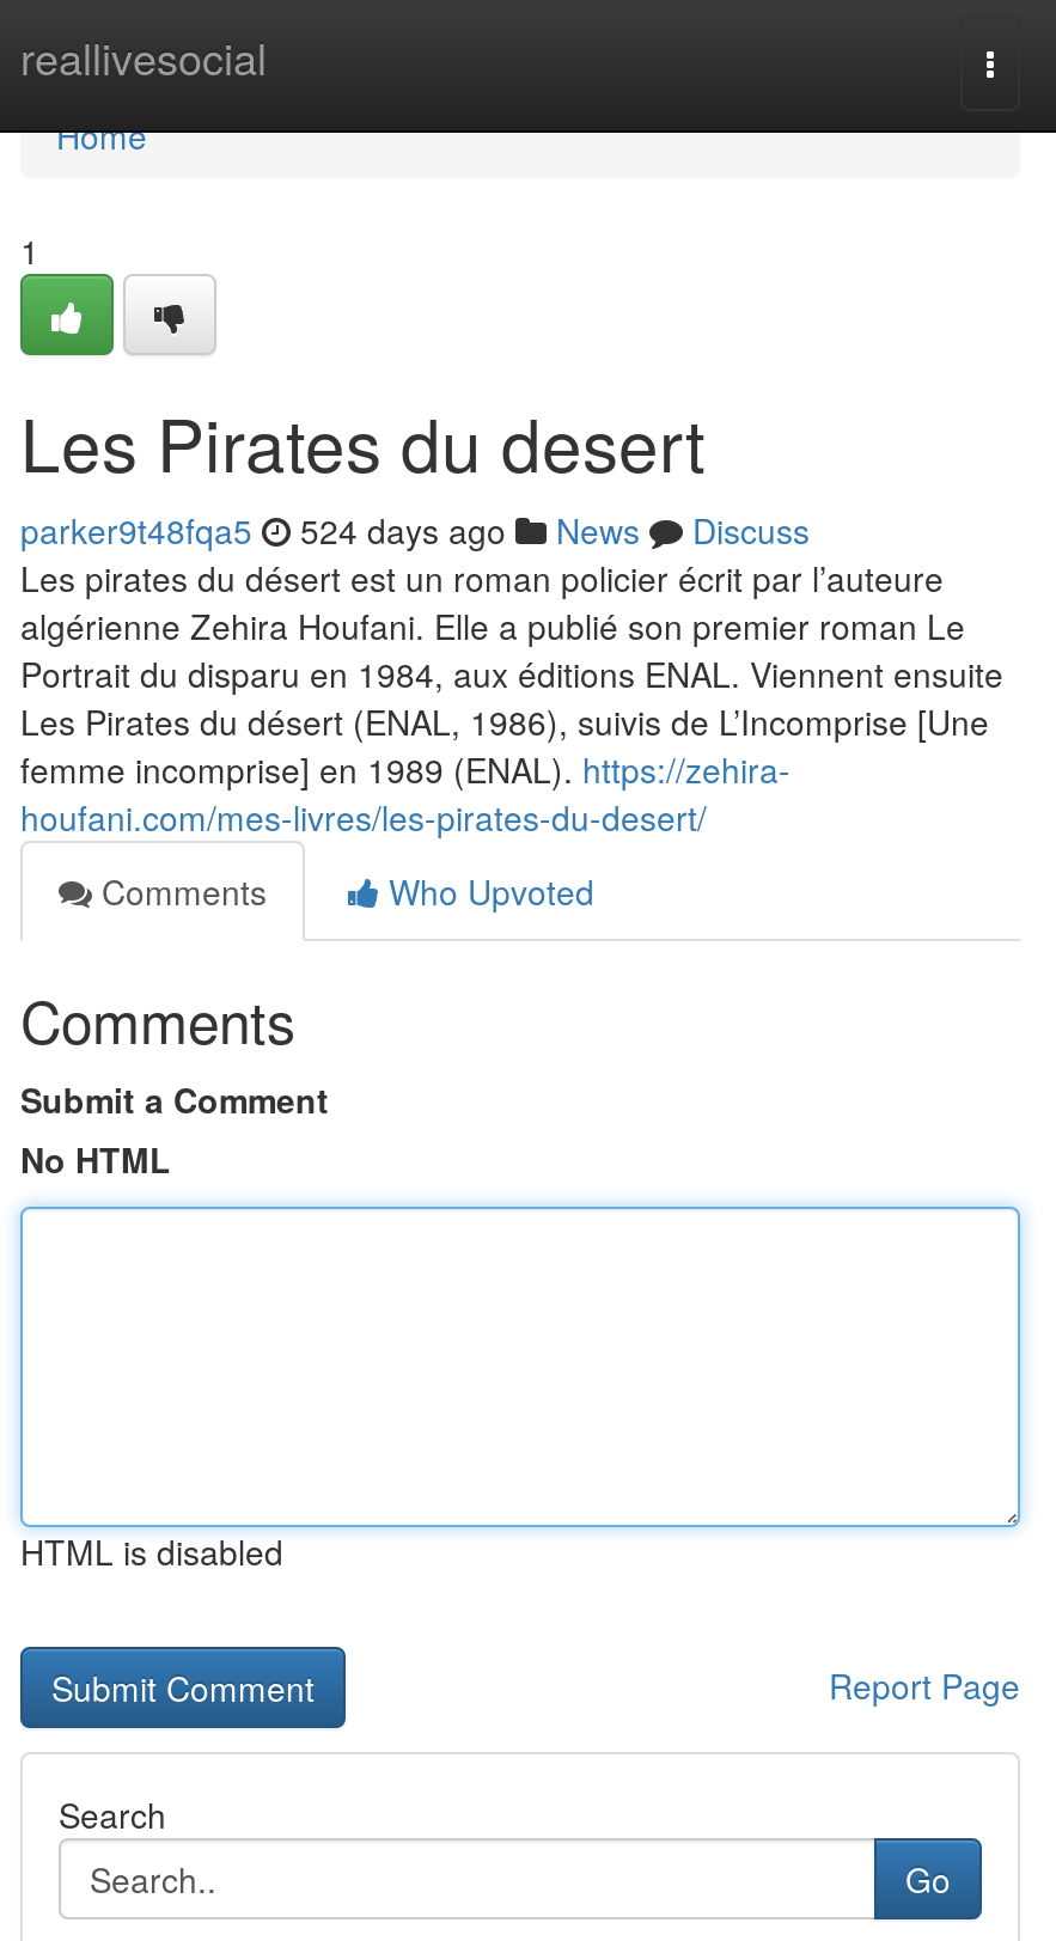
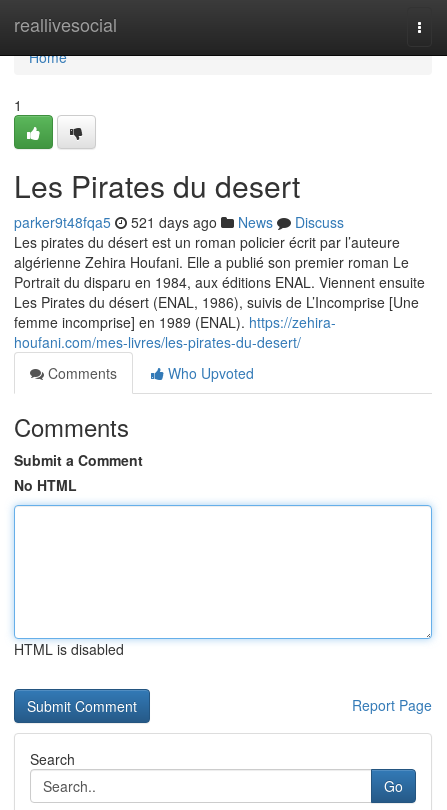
- parker9t48fqa5 524 days ago News Discuss
+ parker9t48fqa5 521 days ago News Discuss
